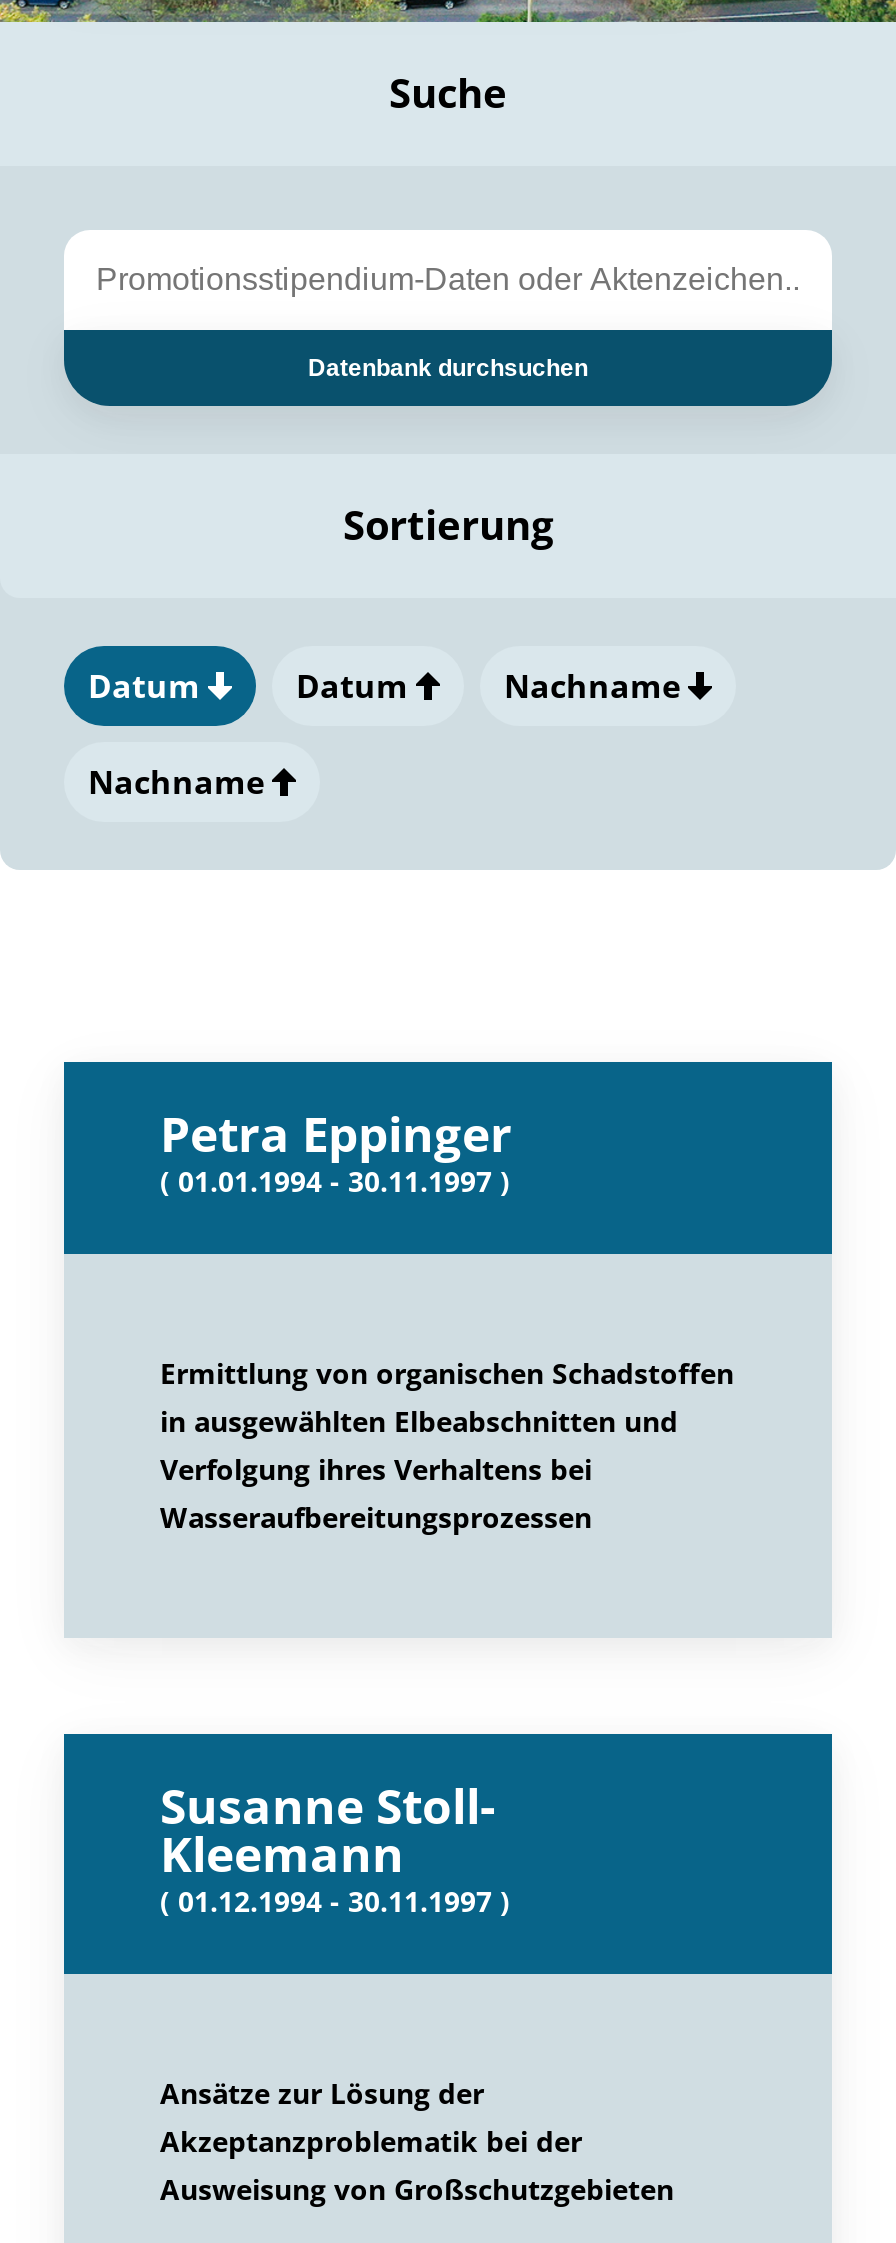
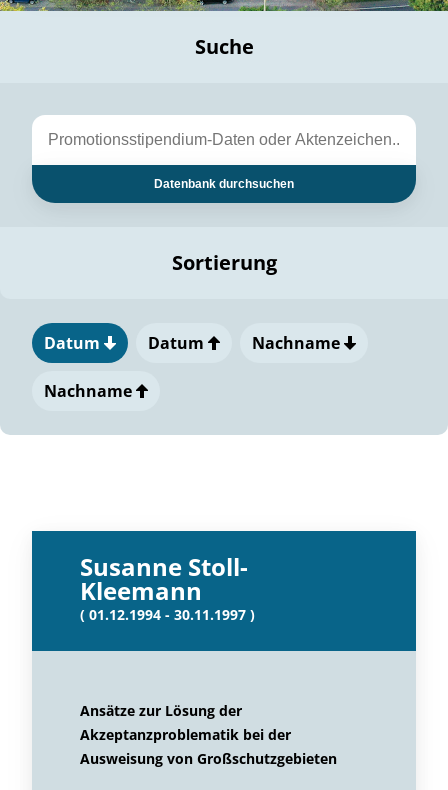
- Petra Eppinger
- ( 01.01.1994 - 30.11.1997 )

- Ermittlung von organischen Schadstoffen
- in ausgewählten Elbeabschnitten und
- Verfolgung ihres Verhaltens bei
- Wasseraufbereitungsprozessen
